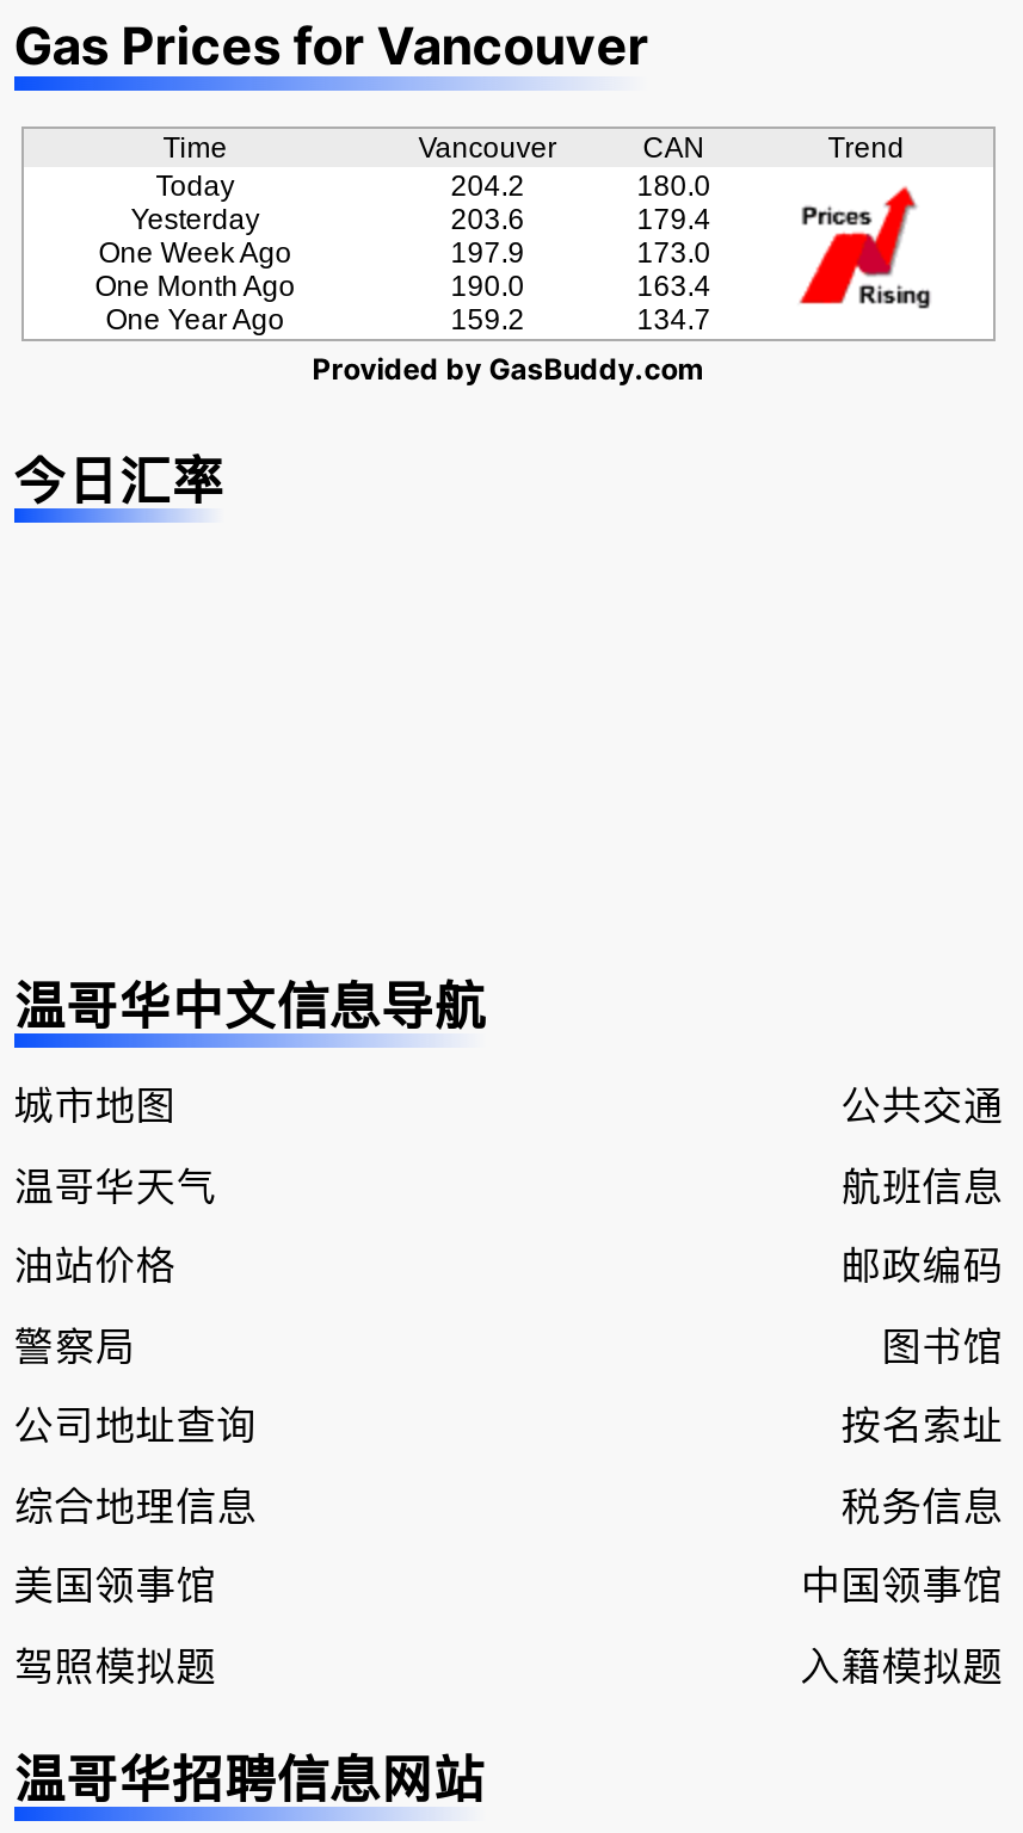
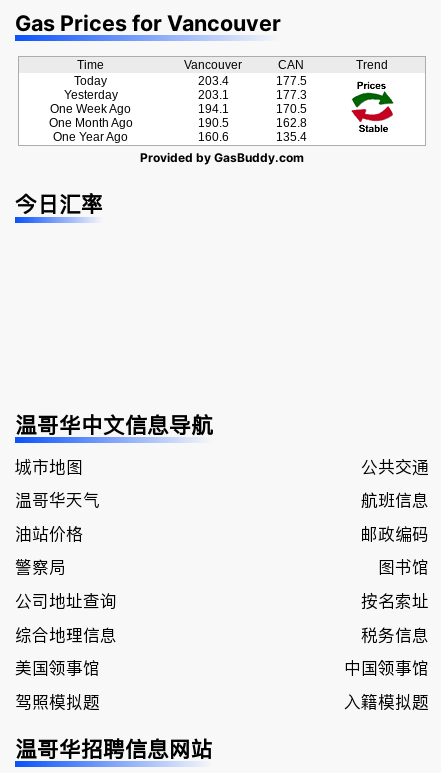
- 204.2
+ 203.4

- [image]
- 180.0
+ [image]
+ 177.5

- 203.6
+ 203.1

- 179.4
+ 177.3

- 197.9
+ 194.1

- 173.0
+ 170.5

- 190.0
+ 190.5

- 163.4
+ 162.8

- 159.2
+ 160.6

- 134.7
+ 135.4
